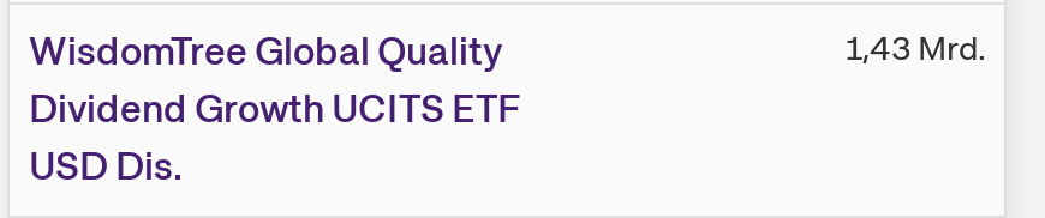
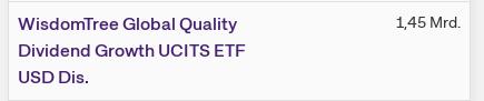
- 1,43 Mrd.
+ 1,45 Mrd.
